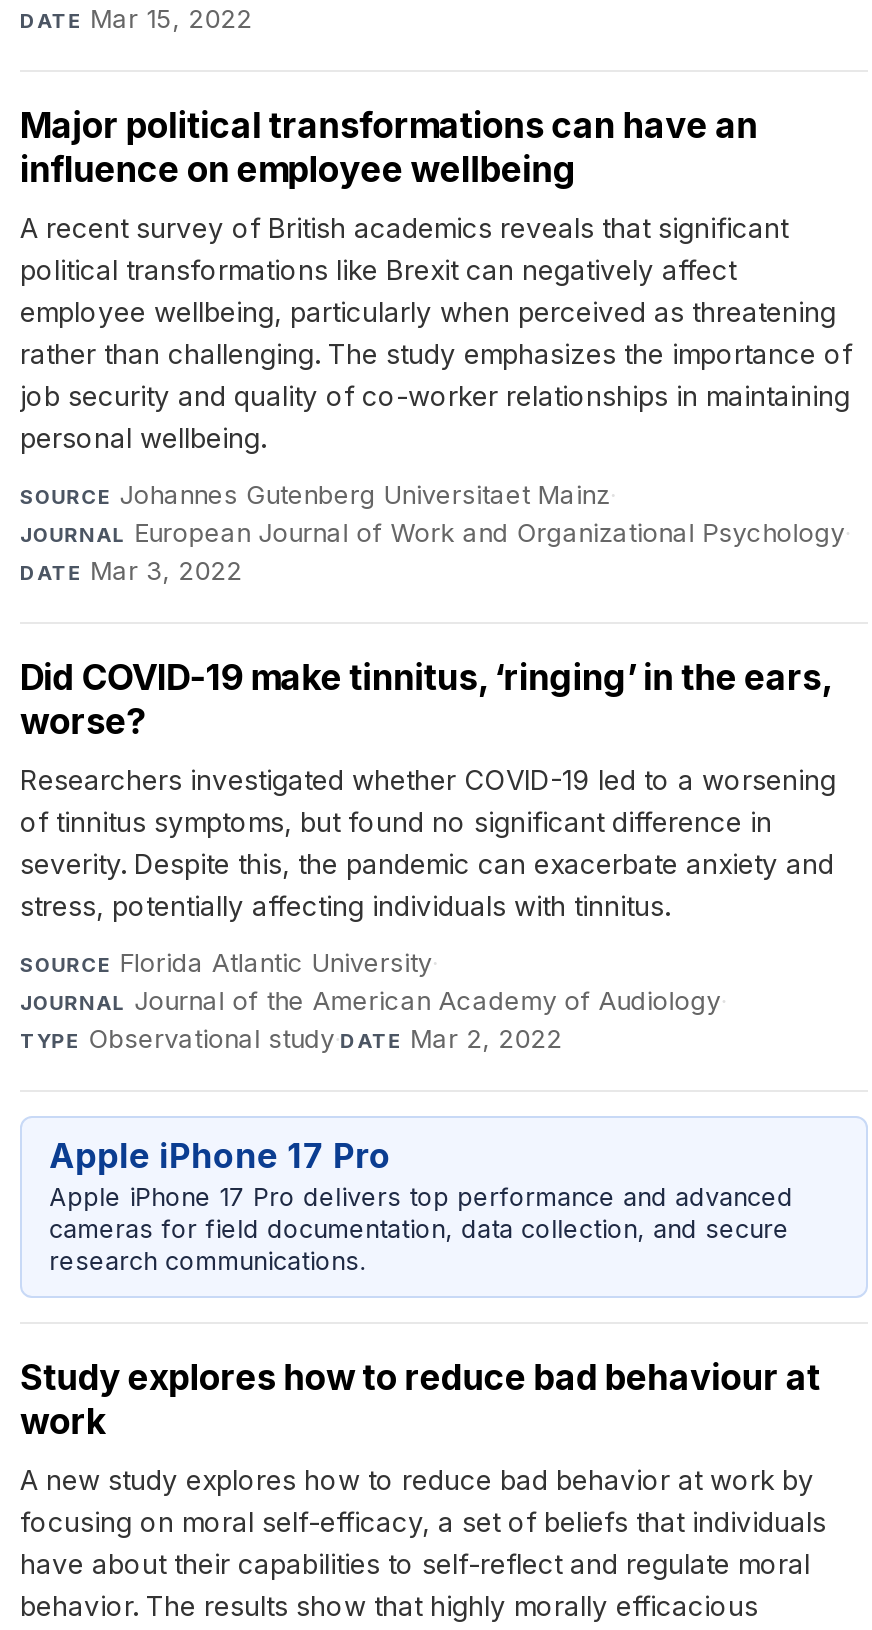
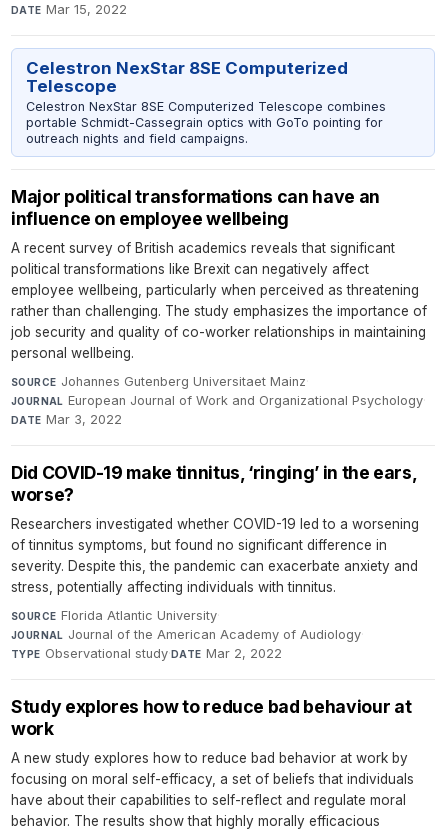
+ Celestron NexStar 8SE Computerized
+ Telescope
+ Celestron NexStar 8SE Computerized Telescope combines
+ portable Schmidt-Cassegrain optics with GoTo pointing for
+ outreach nights and field campaigns.

moved down: Major political transformations can have an | influence on employee wellbeing | A recent survey of British academics reveals that significant | ... | JOURNAL Journal of the American Academy of Audiology · | TYPE Observational study · DATE Mar 2, 2022

- Apple iPhone 17 Pro
- Apple iPhone 17 Pro delivers top performance and advanced
- cameras for field documentation, data collection, and secure
- research communications.
